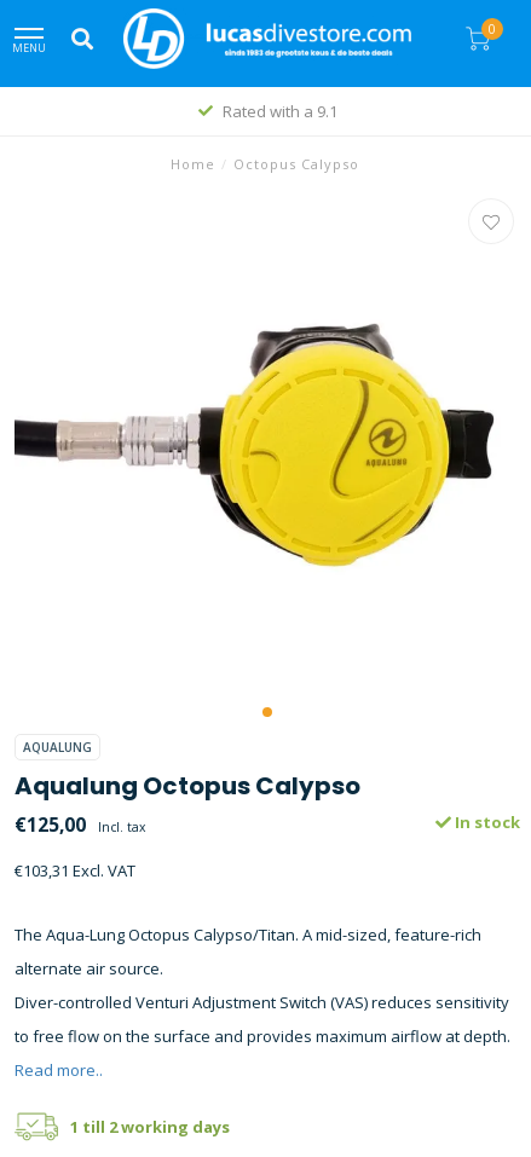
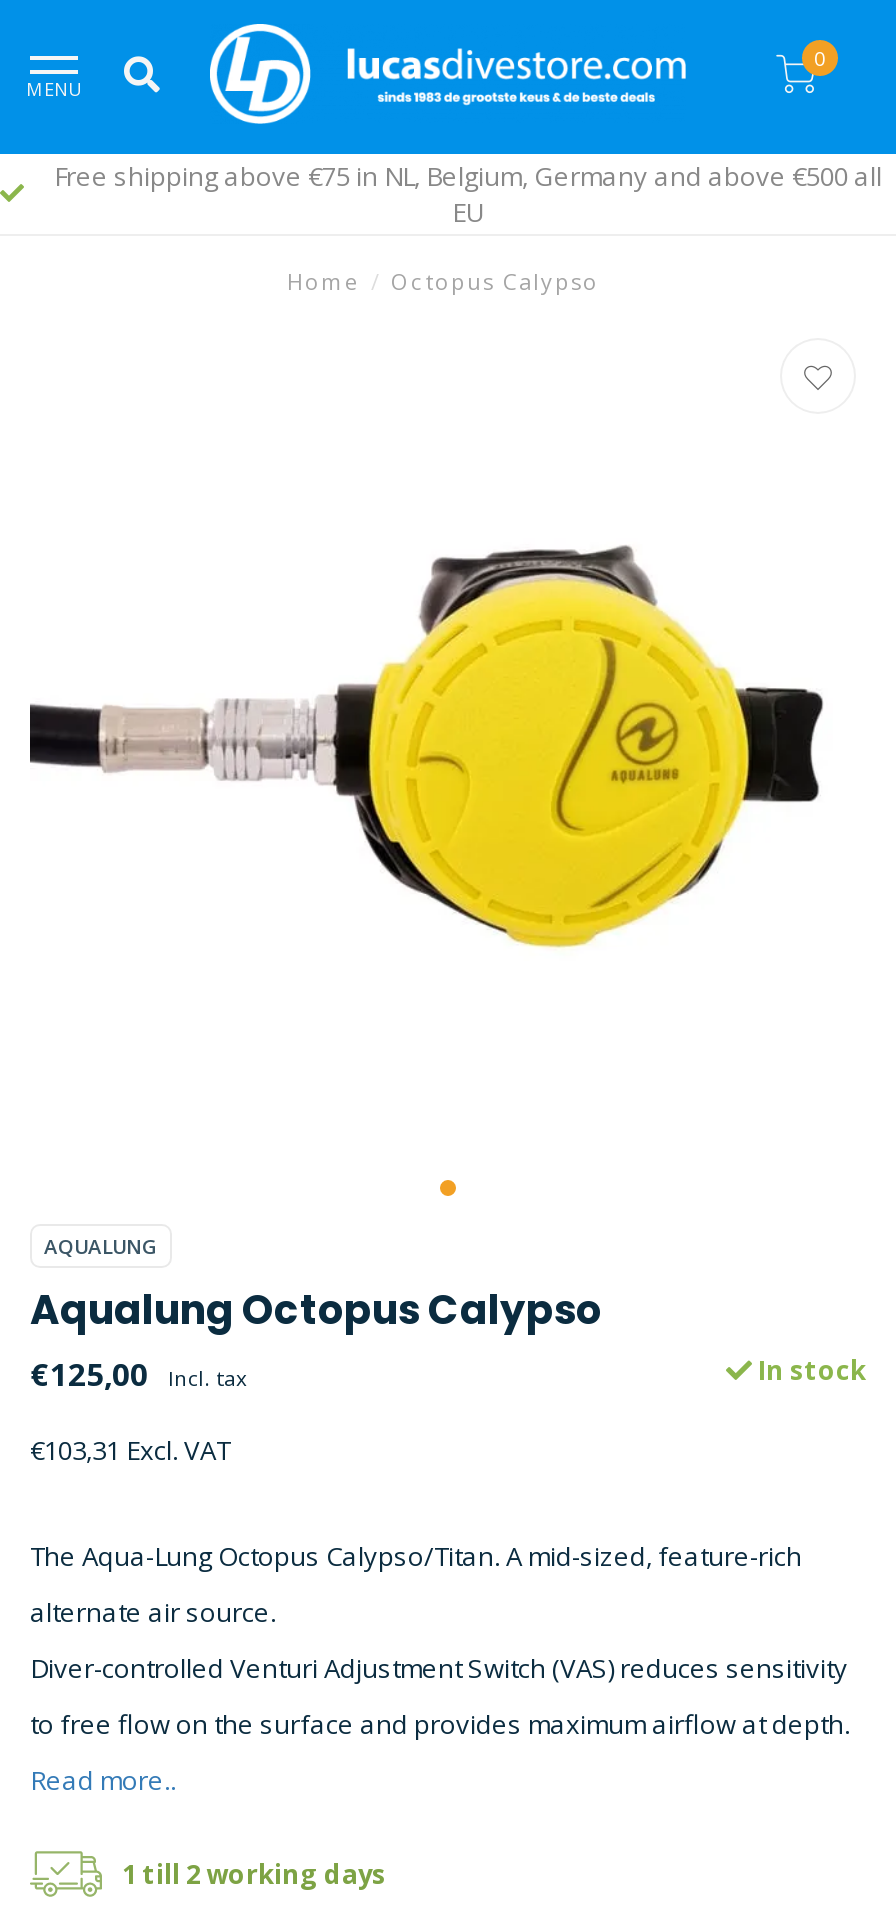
- Rated with a 9.1
+ Free shipping above €75 in NL, Belgium, Germany and above €500 all
+ EU
